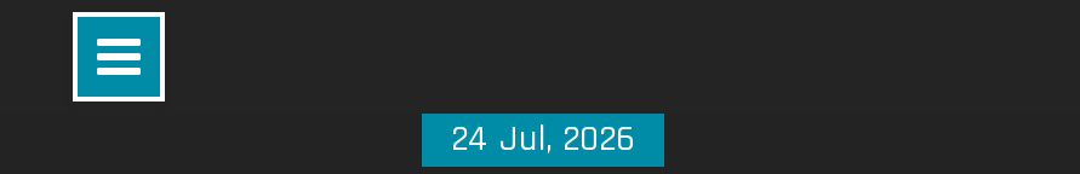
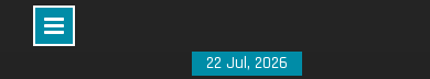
- 24 Jul, 2026
+ 22 Jul, 2026
